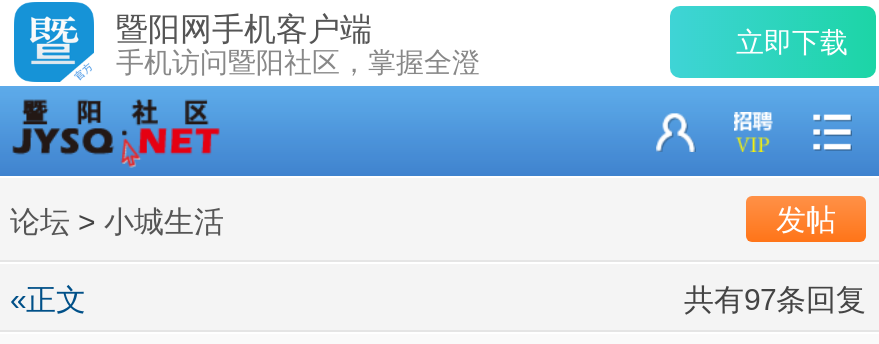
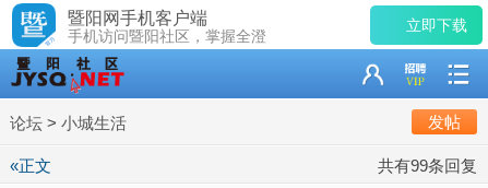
- 共有97条回复
+ 共有99条回复
